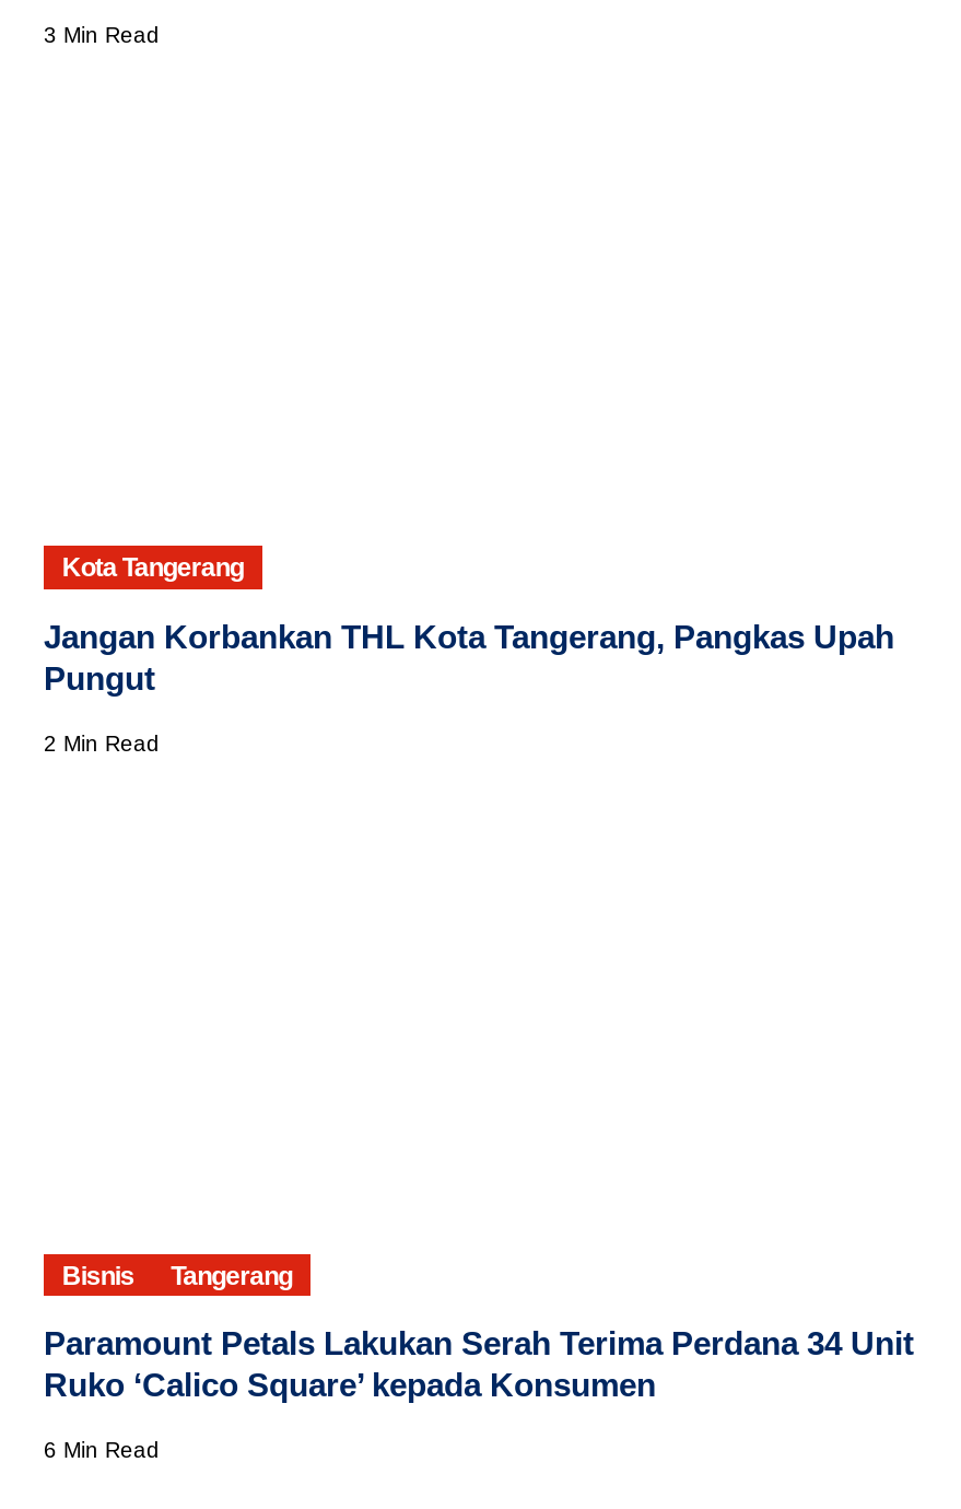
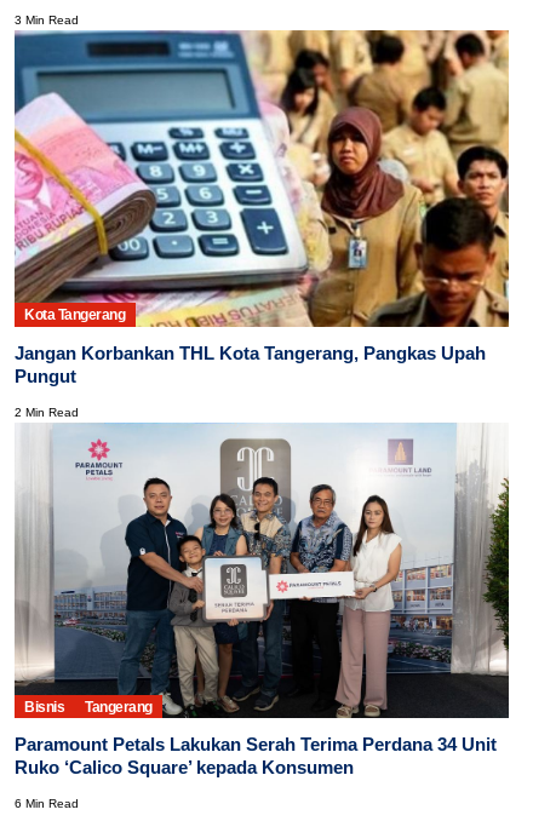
+ [image]

+ [image]
